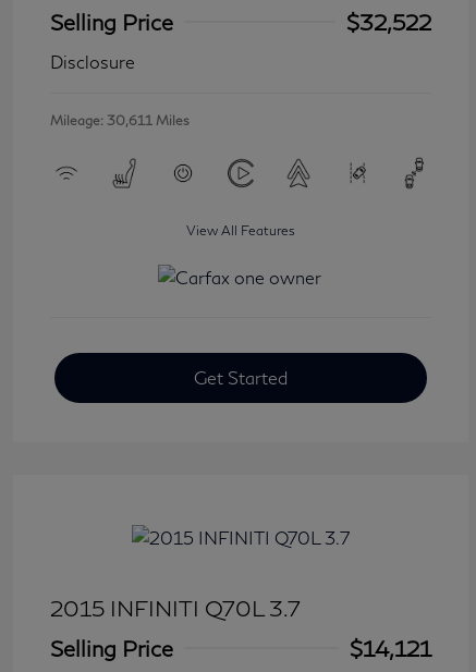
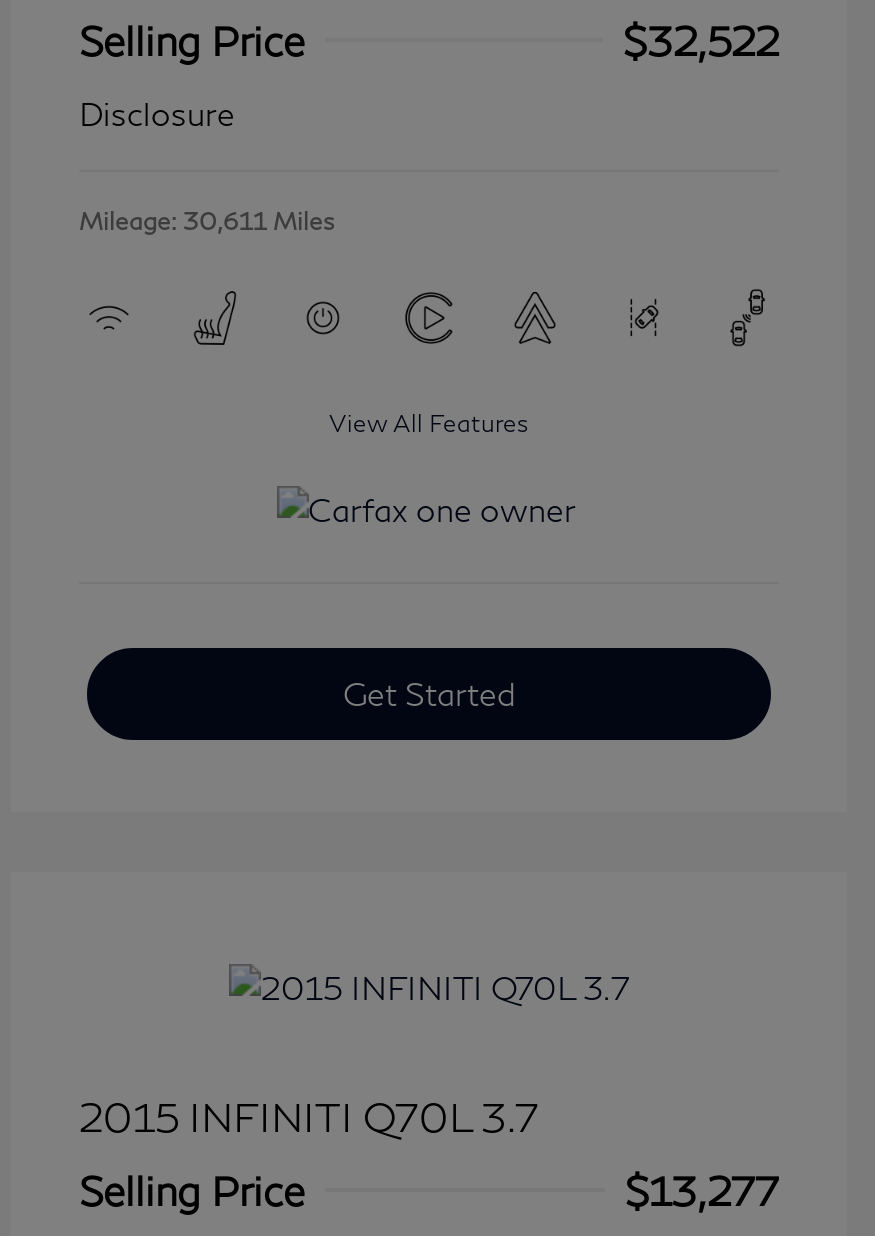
- $14,121
+ $13,277
